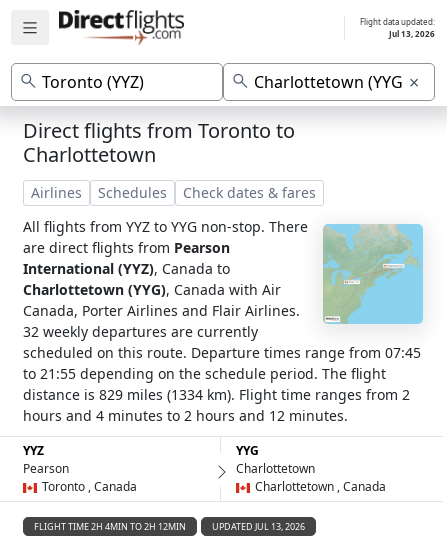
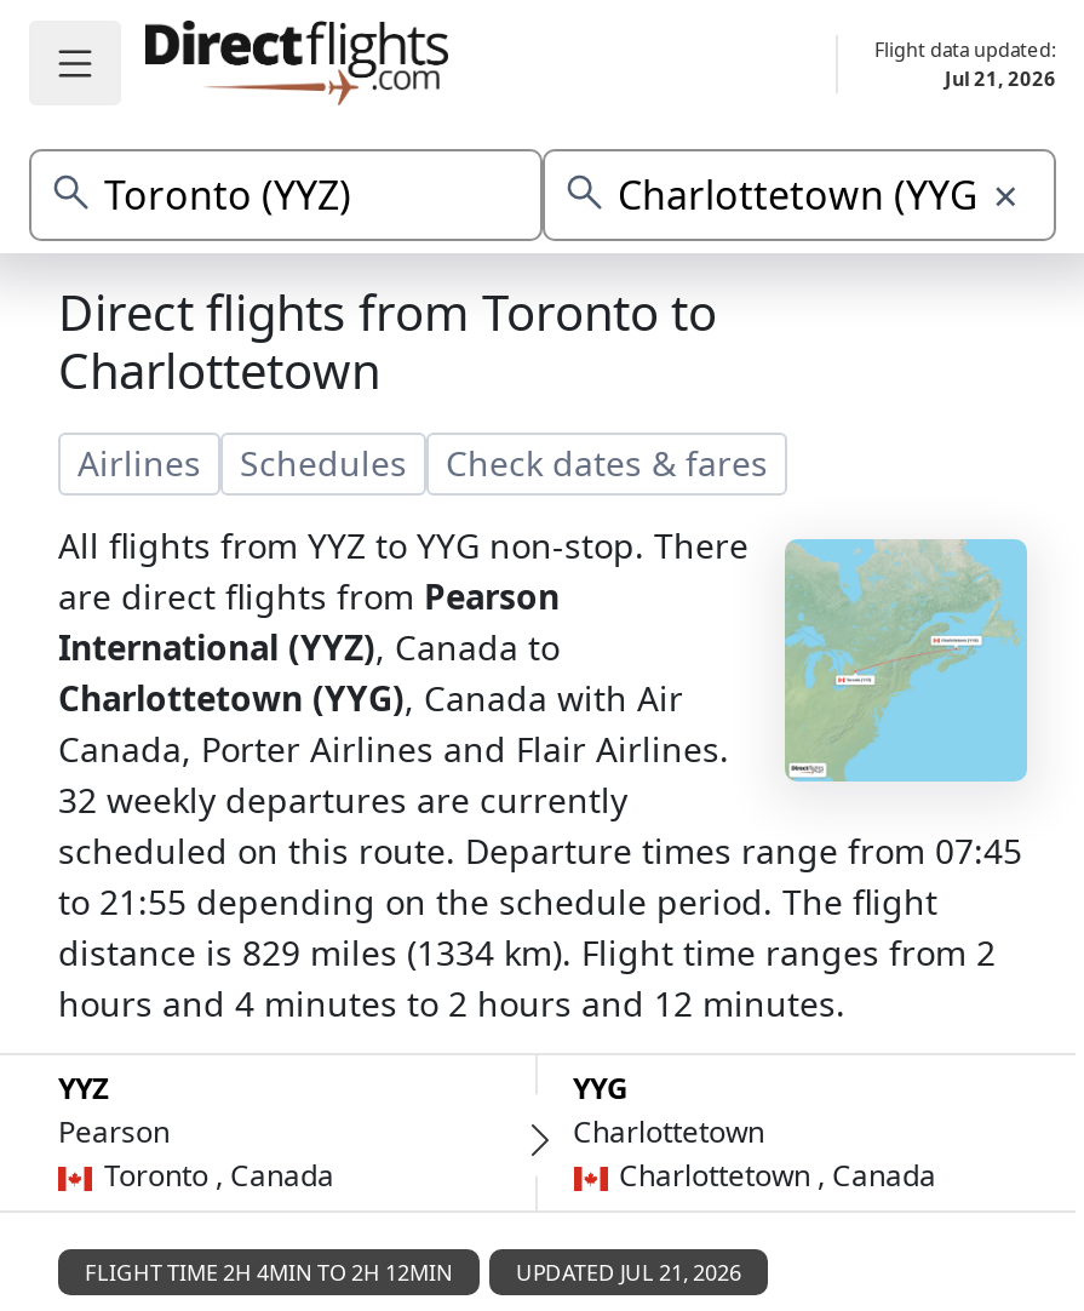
- Jul 13, 2026
+ Jul 21, 2026

- FLIGHT TIME 2H 4MIN TO 2H 12MIN UPDATED JUL 13, 2026
+ FLIGHT TIME 2H 4MIN TO 2H 12MIN UPDATED JUL 21, 2026
